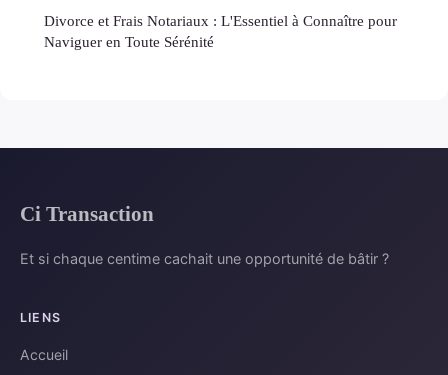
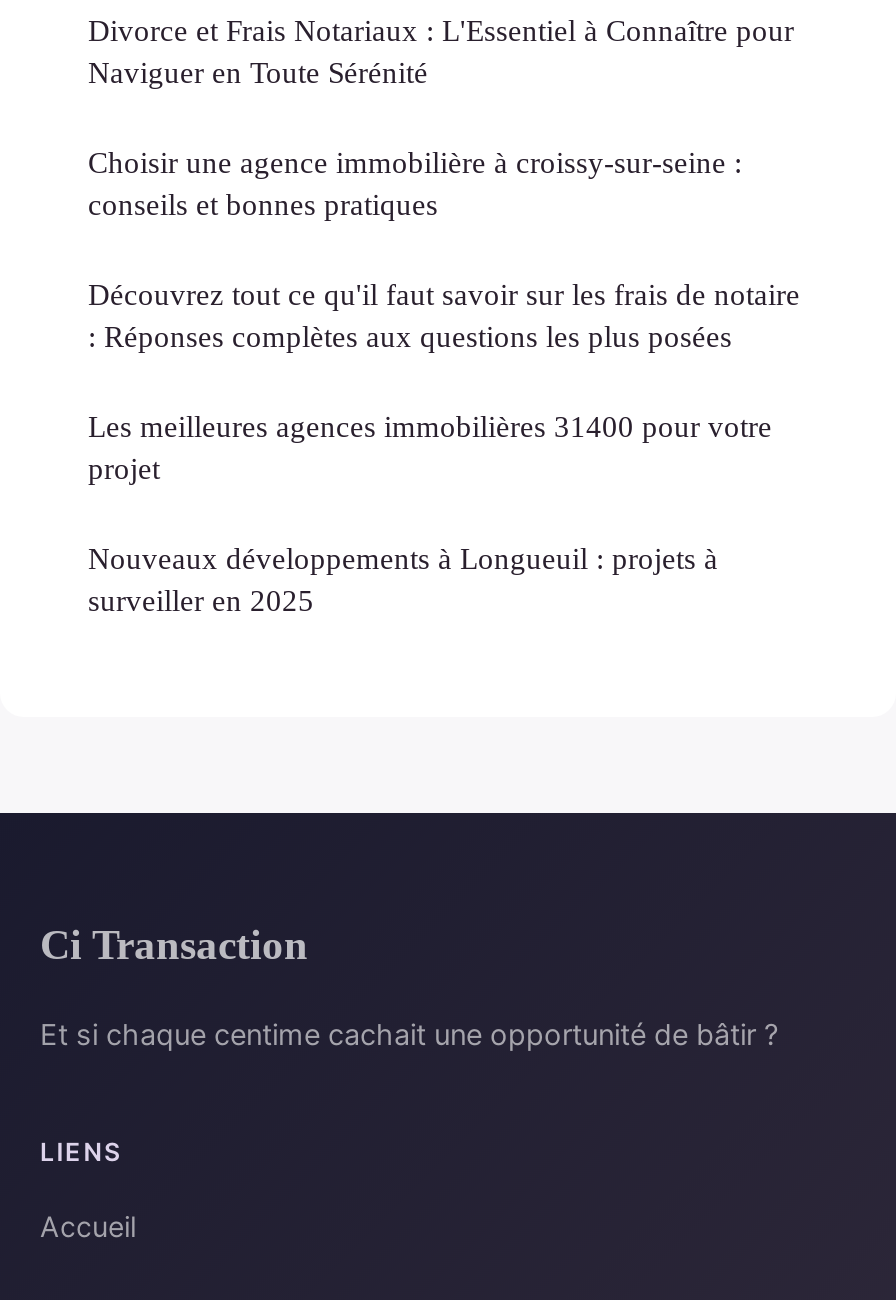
+ Choisir une agence immobilière à croissy-sur-seine :
+ conseils et bonnes pratiques
+ Découvrez tout ce qu'il faut savoir sur les frais de notaire
+ : Réponses complètes aux questions les plus posées
+ Les meilleures agences immobilières 31400 pour votre
+ projet
+ Nouveaux développements à Longueuil : projets à
+ surveiller en 2025
